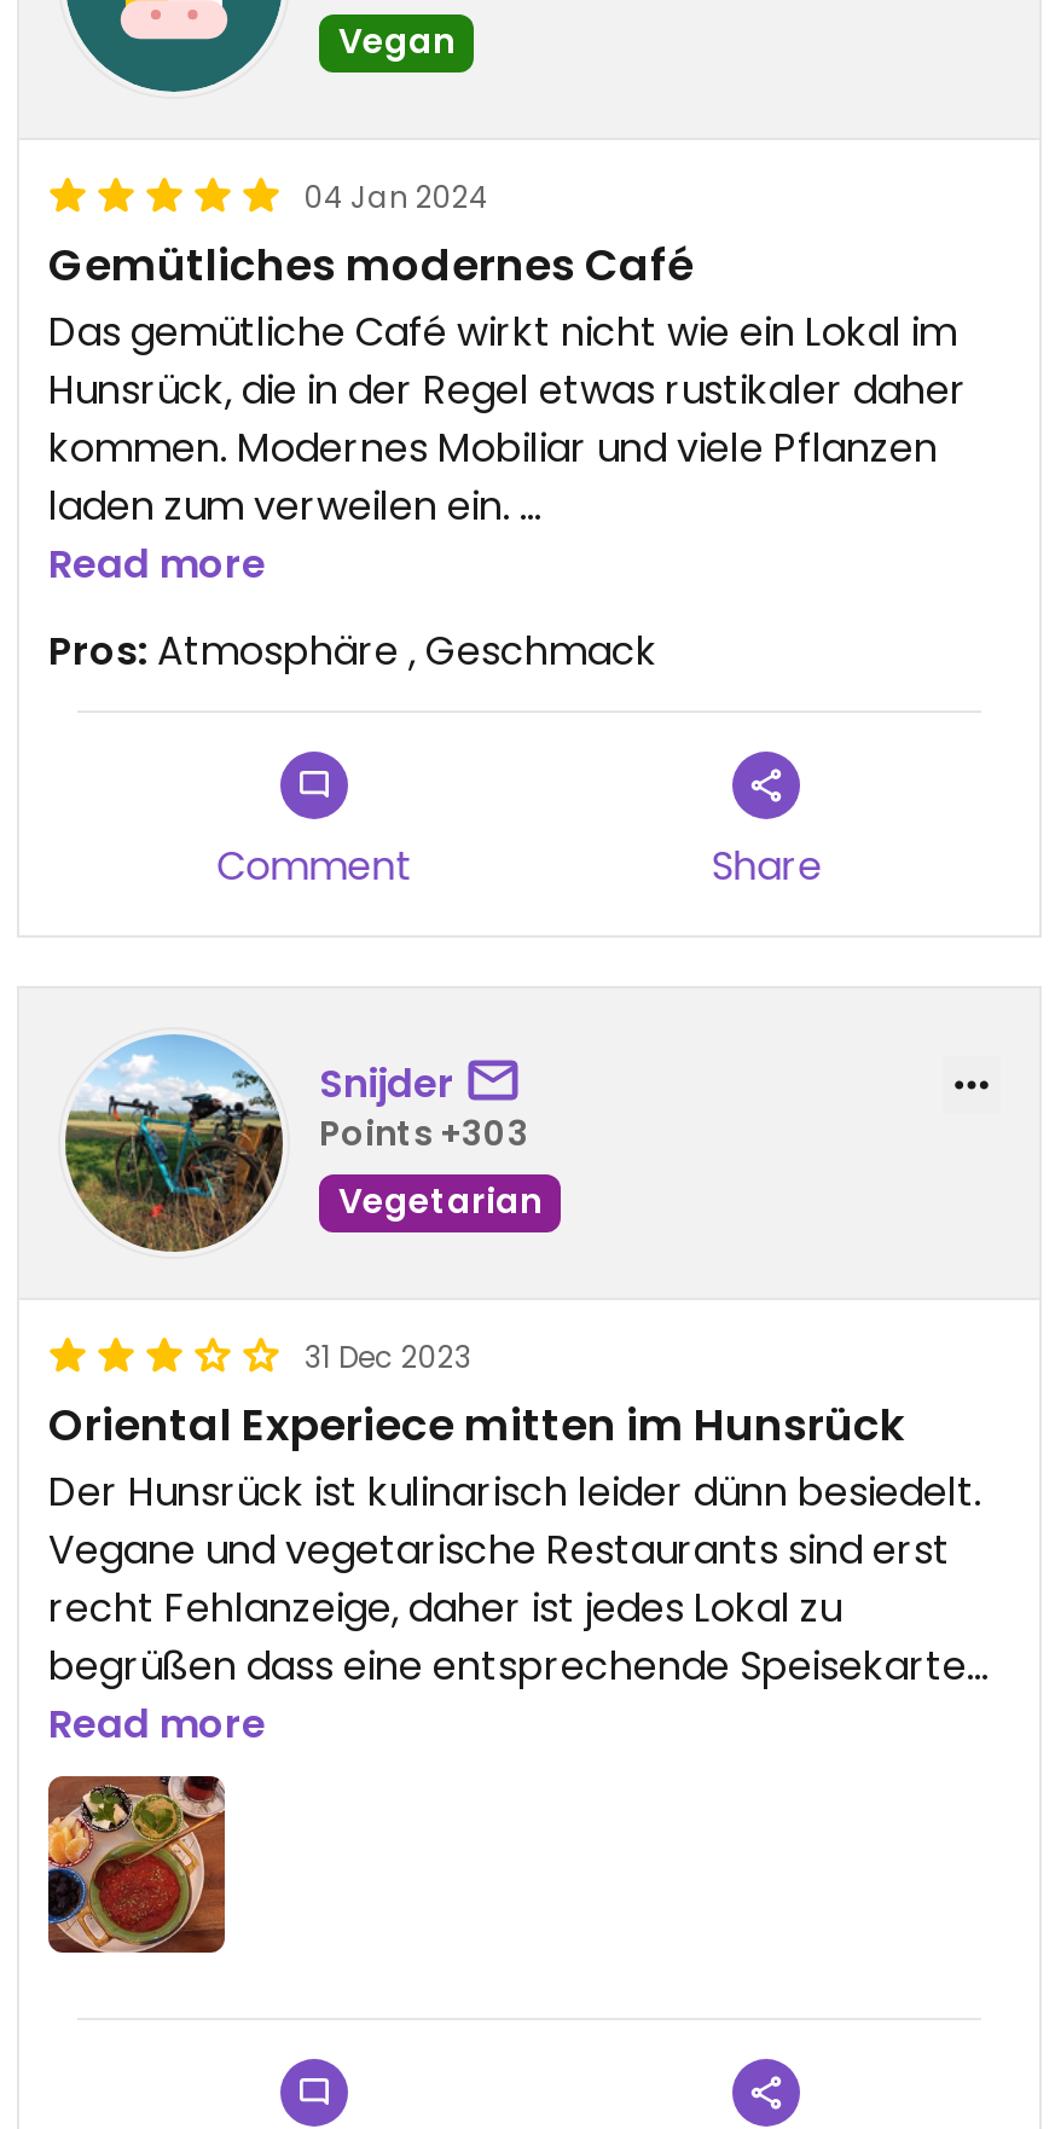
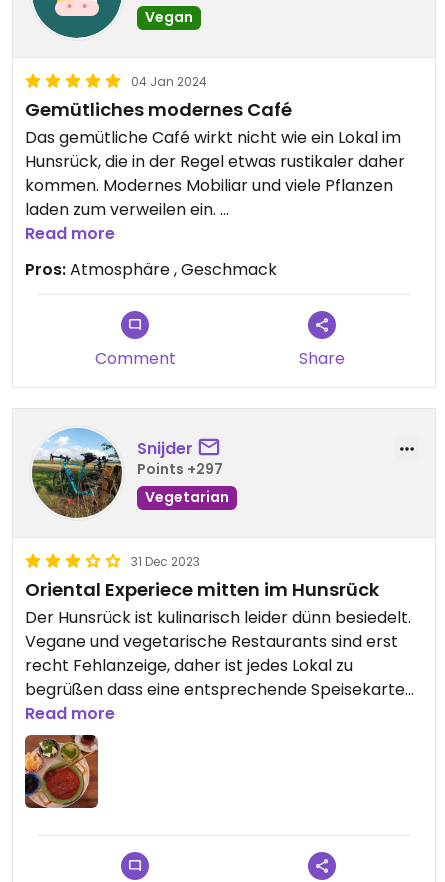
- Points +303
+ Points +297
